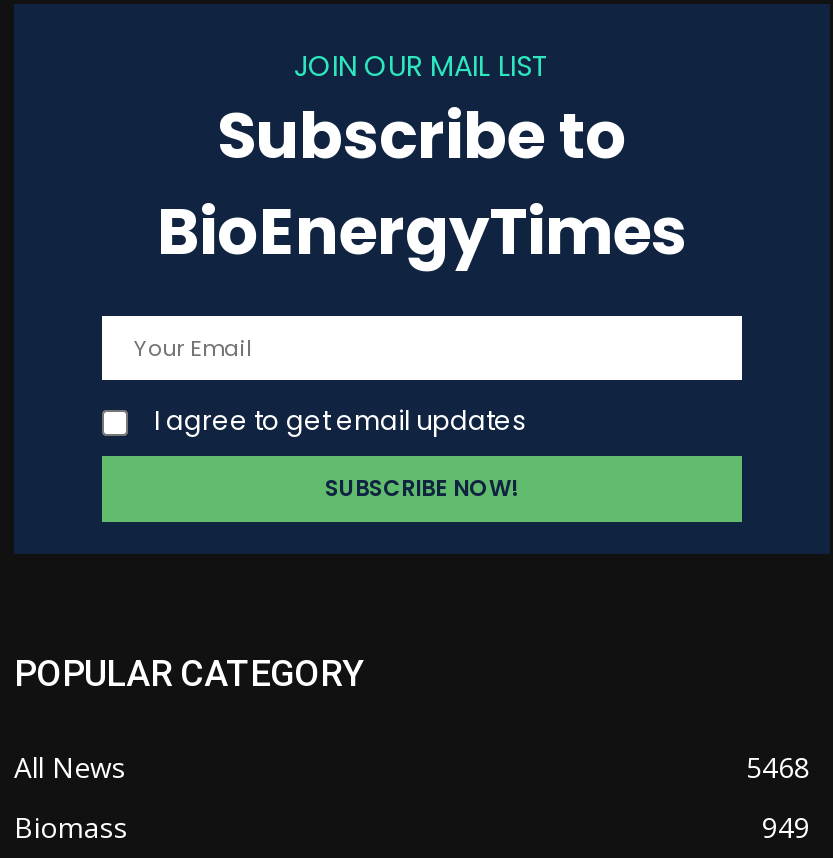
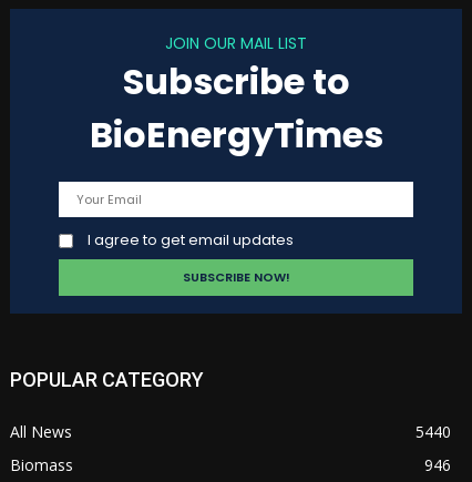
- 5468
+ 5440

- 949
+ 946
